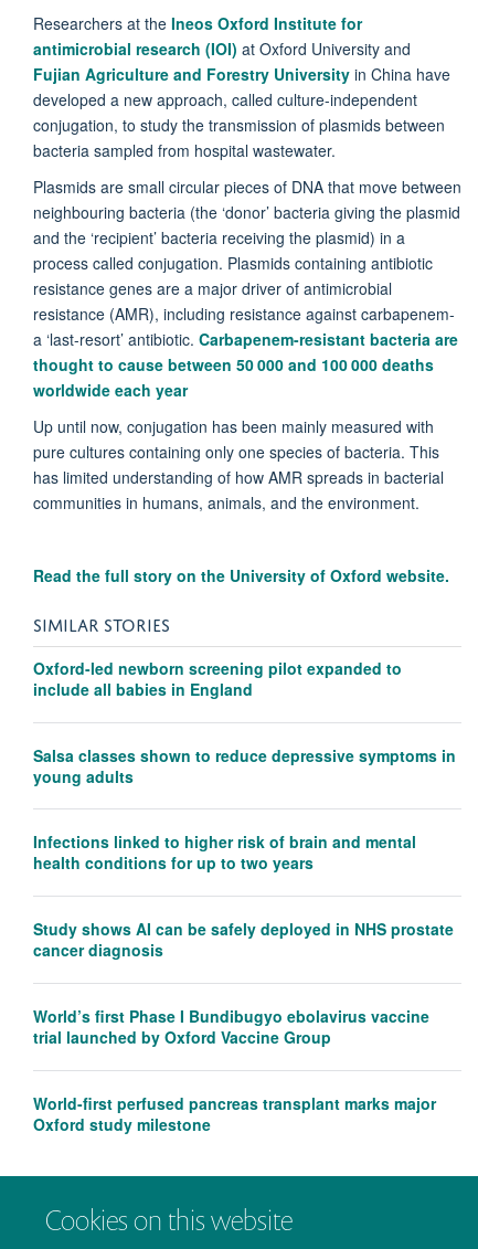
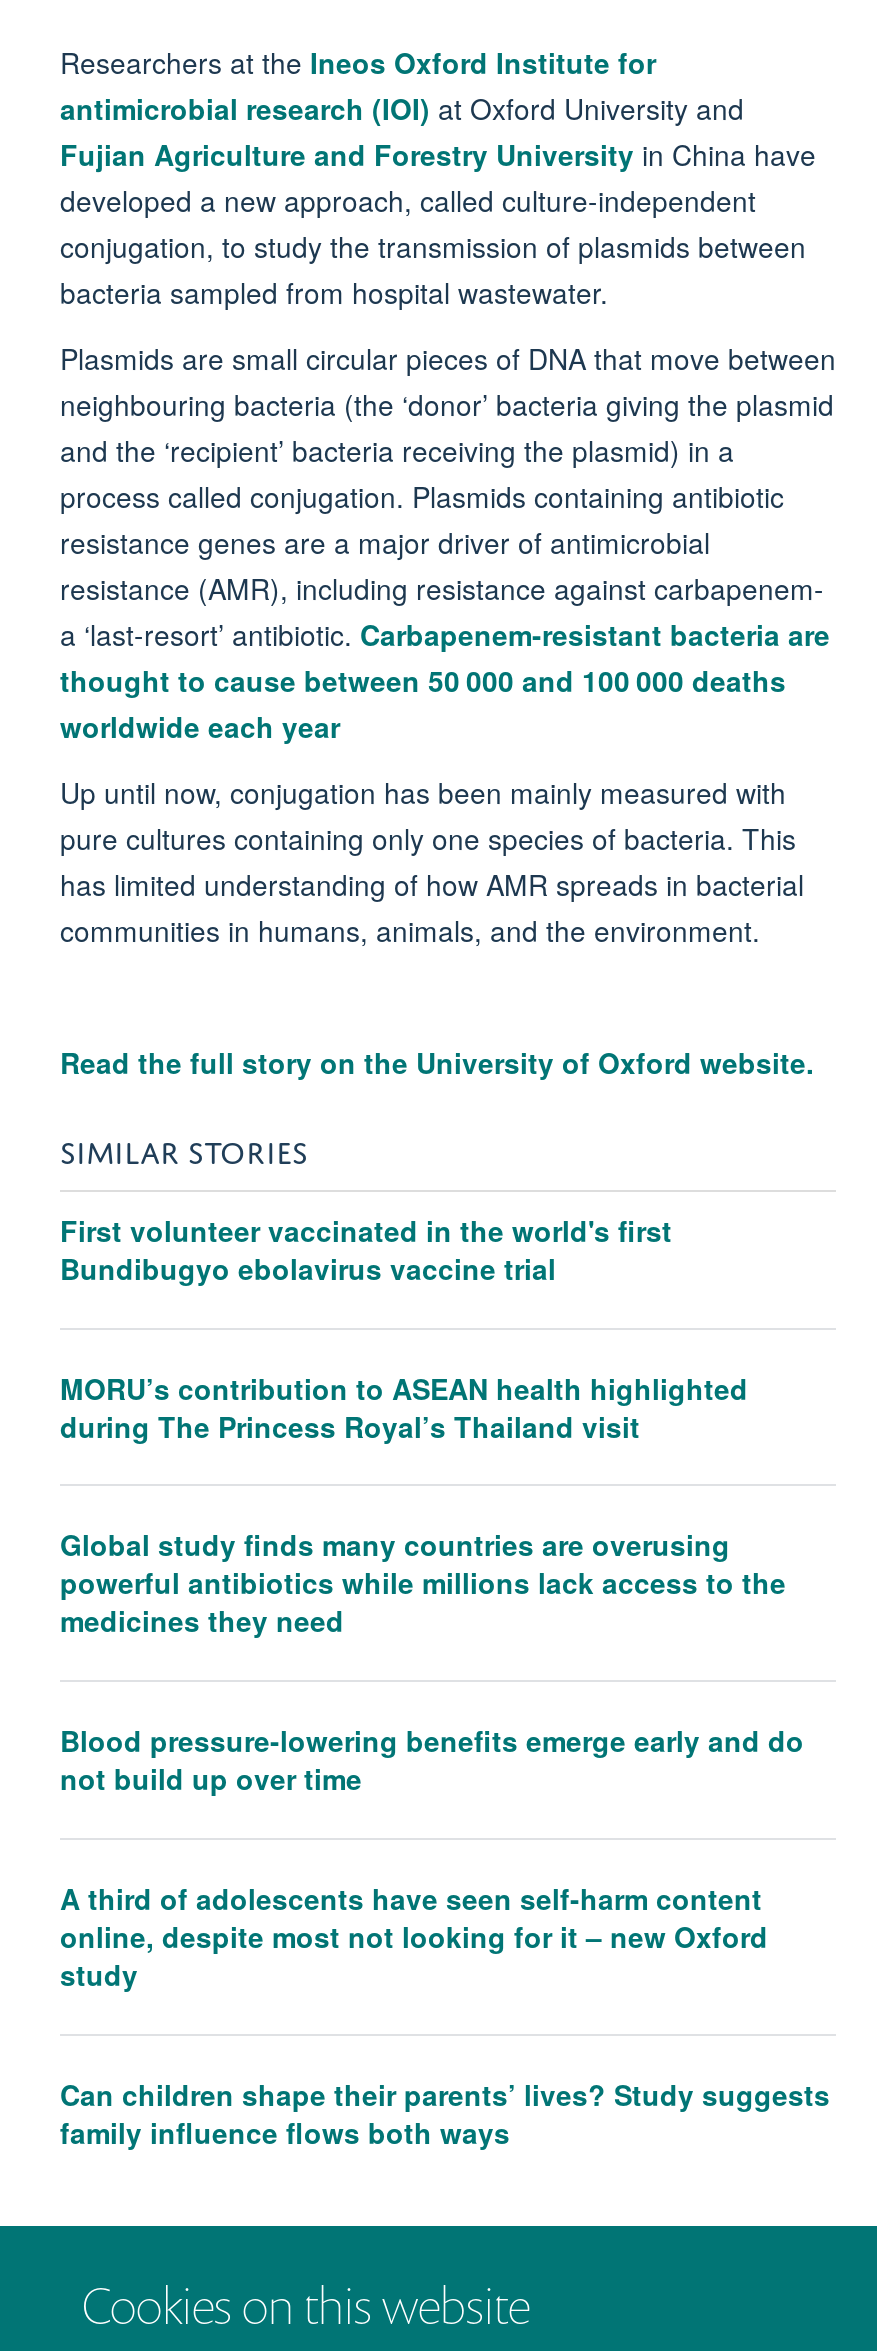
- Oxford-led newborn screening pilot expanded to
- include all babies in England
+ First volunteer vaccinated in the world's first
+ Bundibugyo ebolavirus vaccine trial

- Salsa classes shown to reduce depressive symptoms in
- young adults
+ MORU’s contribution to ASEAN health highlighted
+ during The Princess Royal’s Thailand visit

- Infections linked to higher risk of brain and mental
- health conditions for up to two years
+ Global study finds many countries are overusing
+ powerful antibiotics while millions lack access to the
+ medicines they need

- Study shows AI can be safely deployed in NHS prostate
- cancer diagnosis
+ Blood pressure-lowering benefits emerge early and do
+ not build up over time

- World’s first Phase I Bundibugyo ebolavirus vaccine
- trial launched by Oxford Vaccine Group
+ A third of adolescents have seen self-harm content
+ online, despite most not looking for it – new Oxford
+ study

- World-first perfused pancreas transplant marks major
- Oxford study milestone
+ Can children shape their parents’ lives? Study suggests
+ family influence flows both ways
